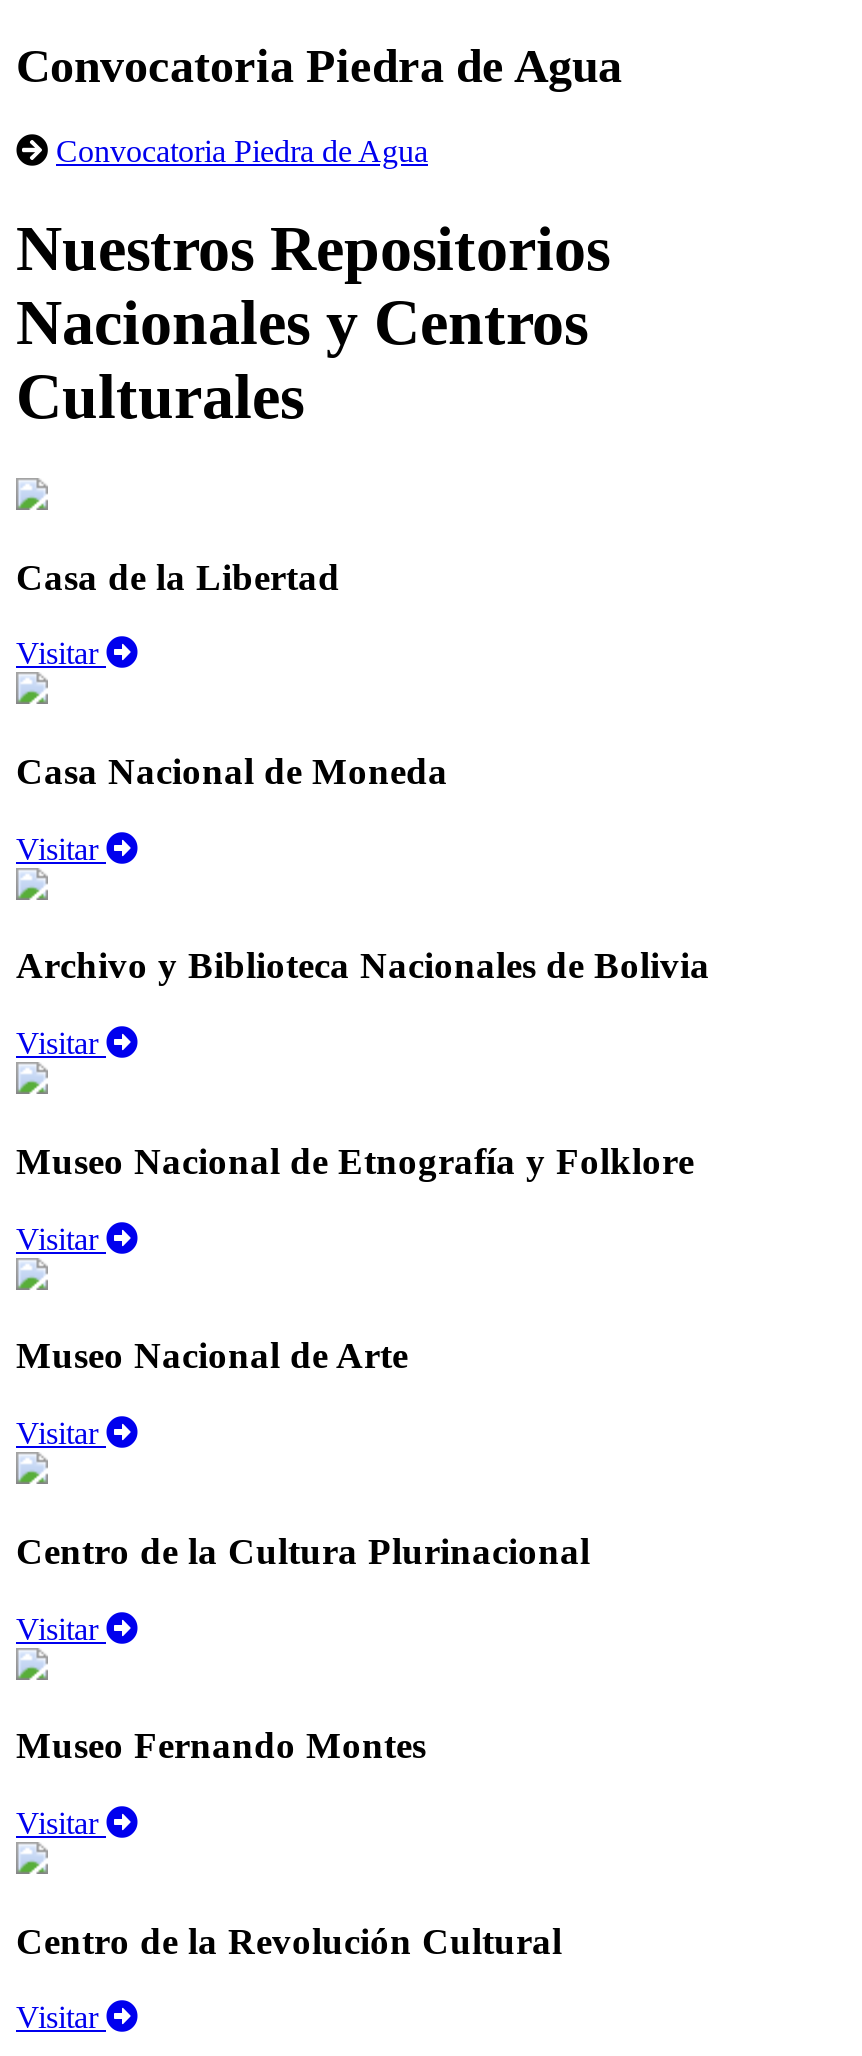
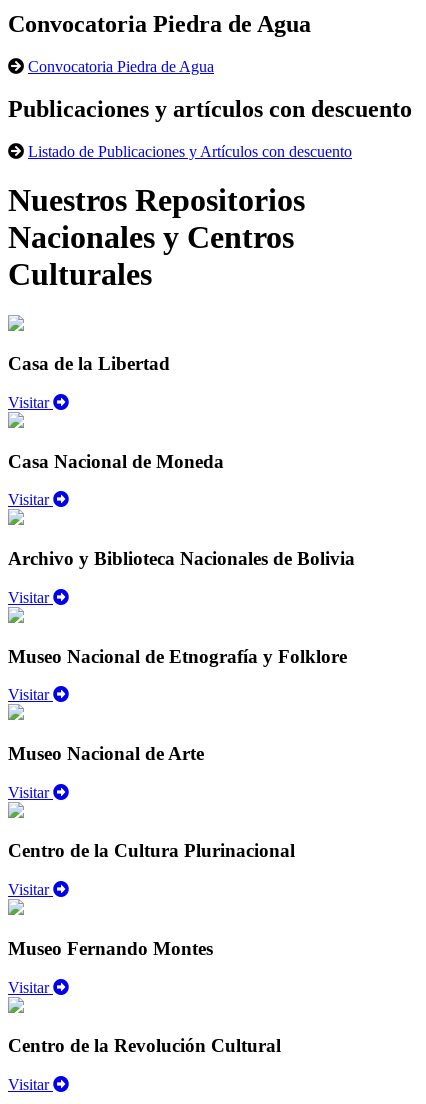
+ Publicaciones y artículos con descuento
+ Listado de Publicaciones y Artículos con descuento
